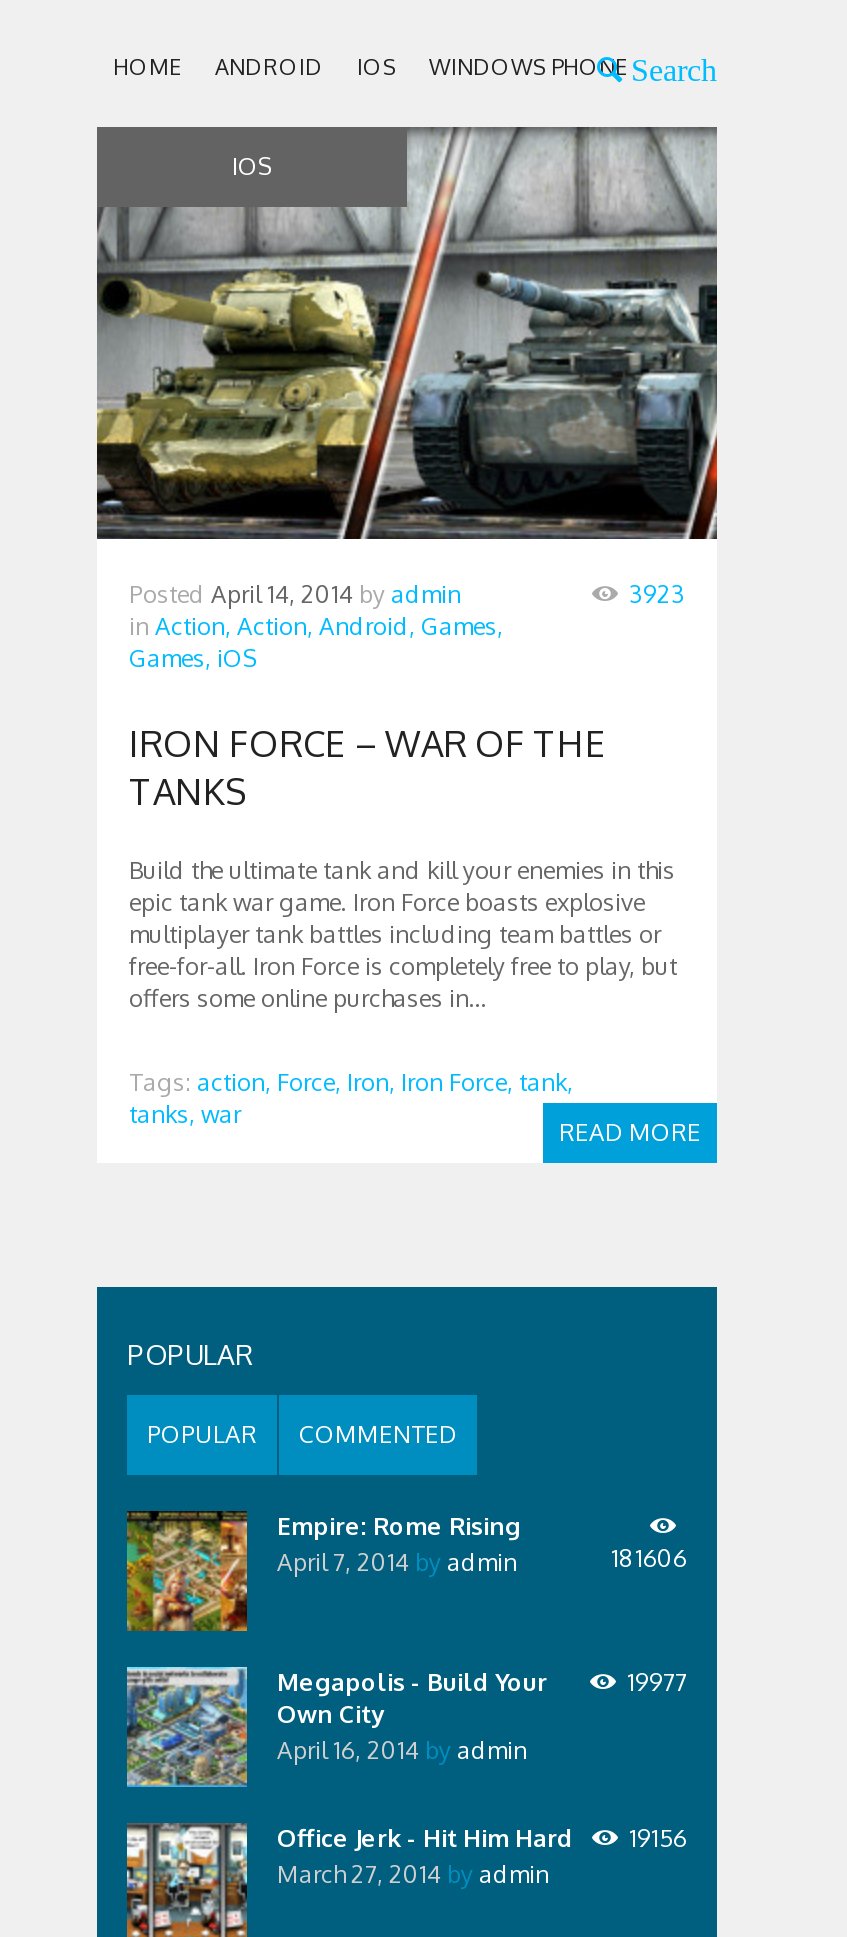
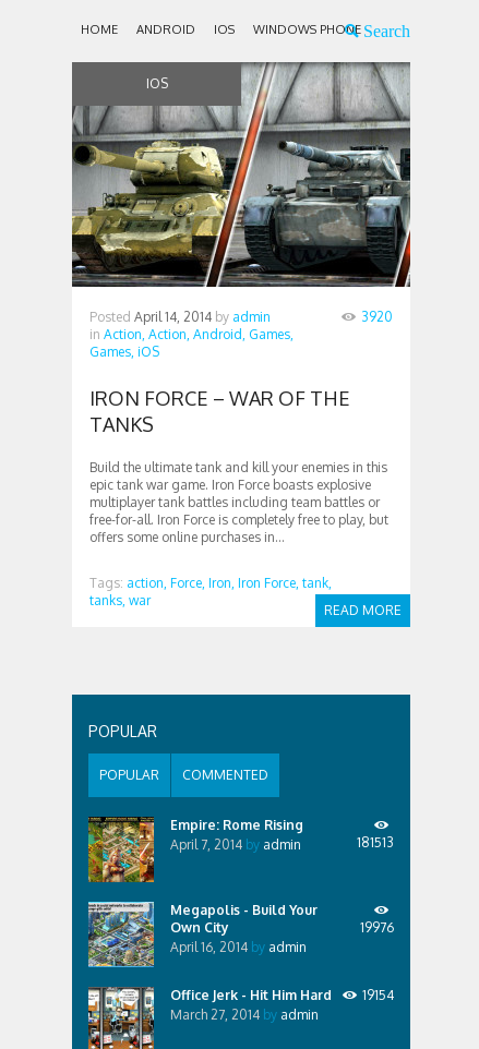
- 3923
+ 3920

- 181606
+ 181513

- 19977
+ 19976

- Office Jerk - Hit Him Hard 19156
+ Office Jerk - Hit Him Hard 19154
